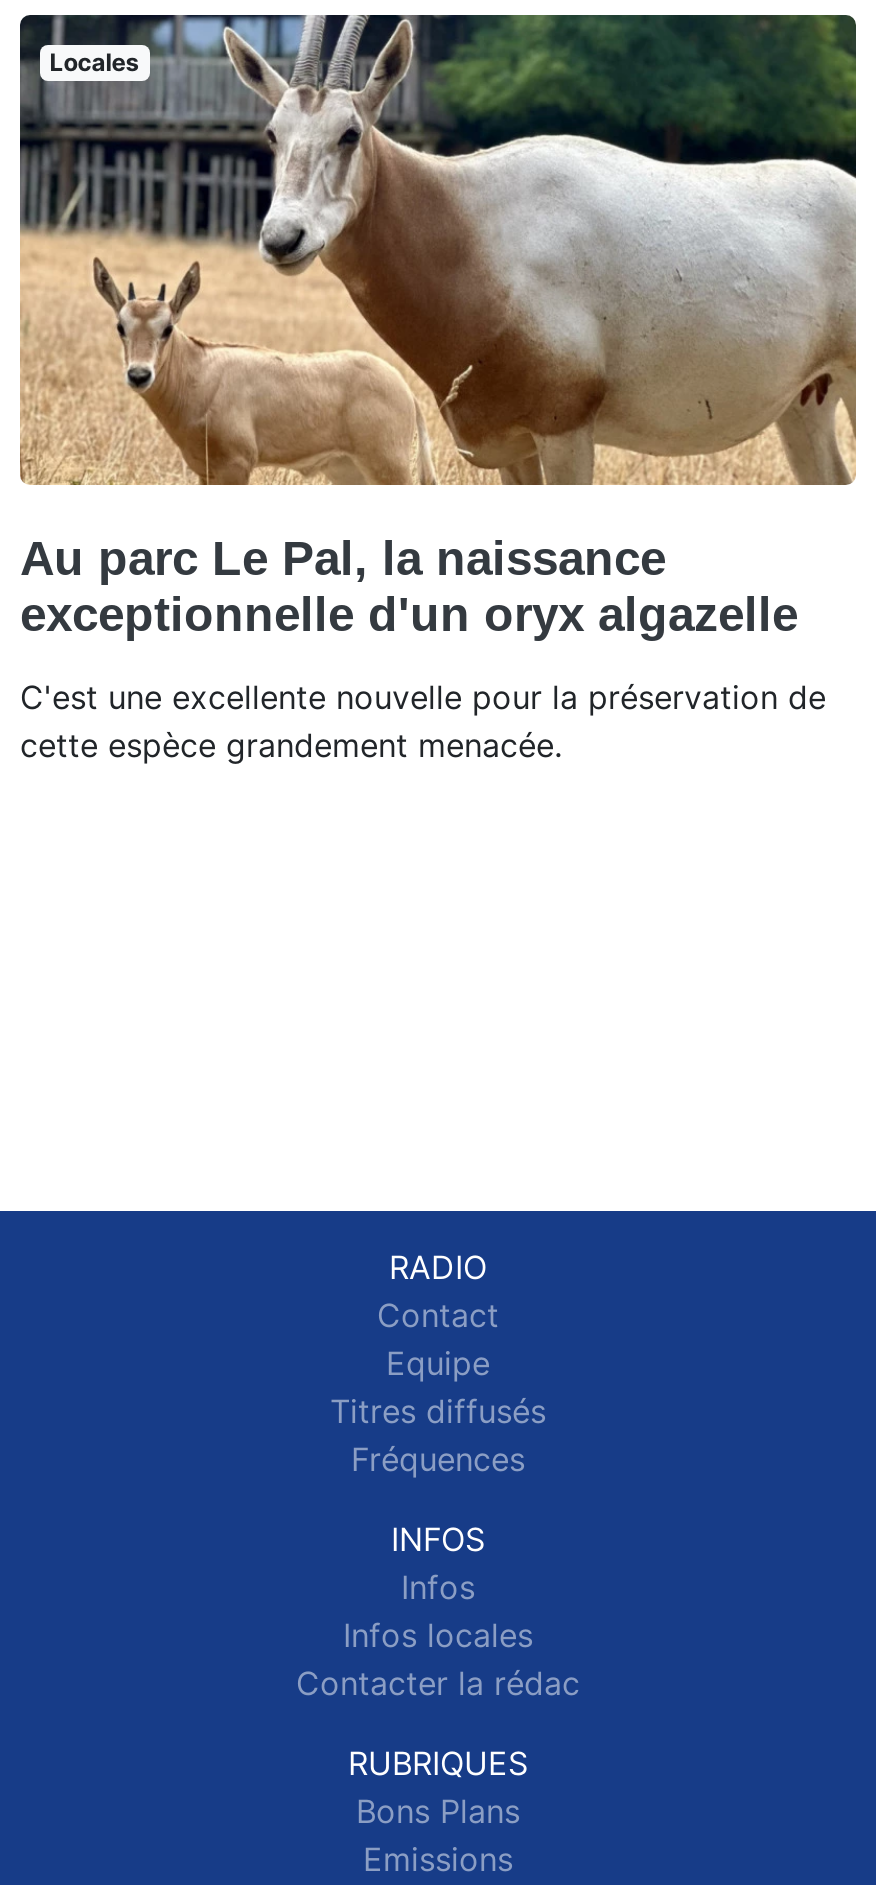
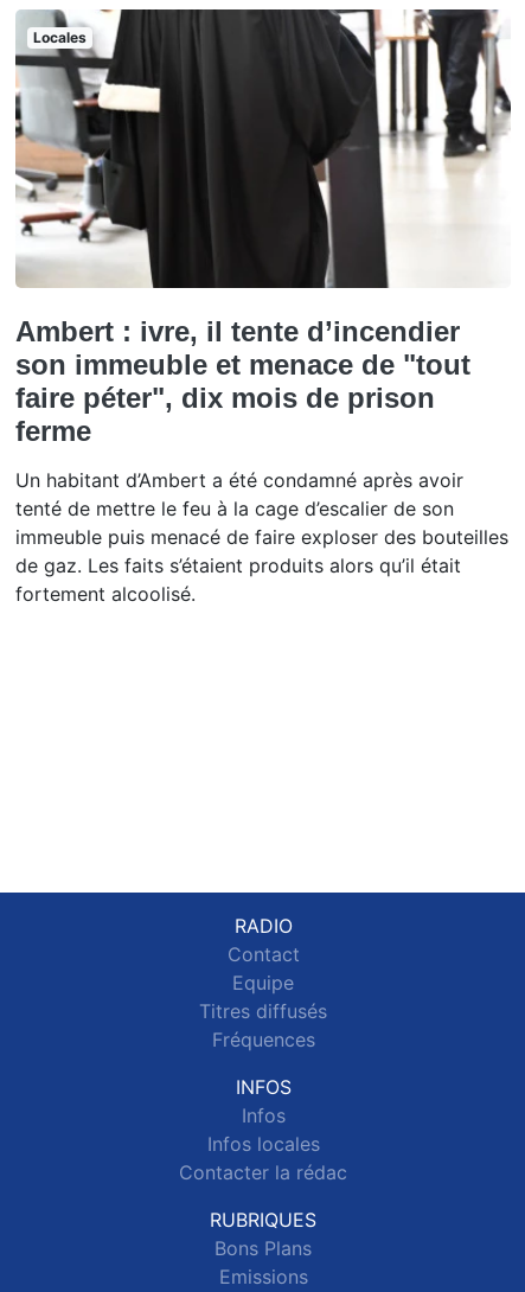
- [image]
- Au parc Le Pal, la naissance
- exceptionnelle d'un oryx algazelle
+ [image]
+ Ambert : ivre, il tente d’incendier
+ son immeuble et menace de "tout
+ faire péter", dix mois de prison
+ ferme

- C'est une excellente nouvelle pour la préservation de
- cette espèce grandement menacée.
+ Un habitant d’Ambert a été condamné après avoir
+ tenté de mettre le feu à la cage d’escalier de son
+ immeuble puis menacé de faire exploser des bouteilles
+ de gaz. Les faits s’étaient produits alors qu’il était
+ fortement alcoolisé.
